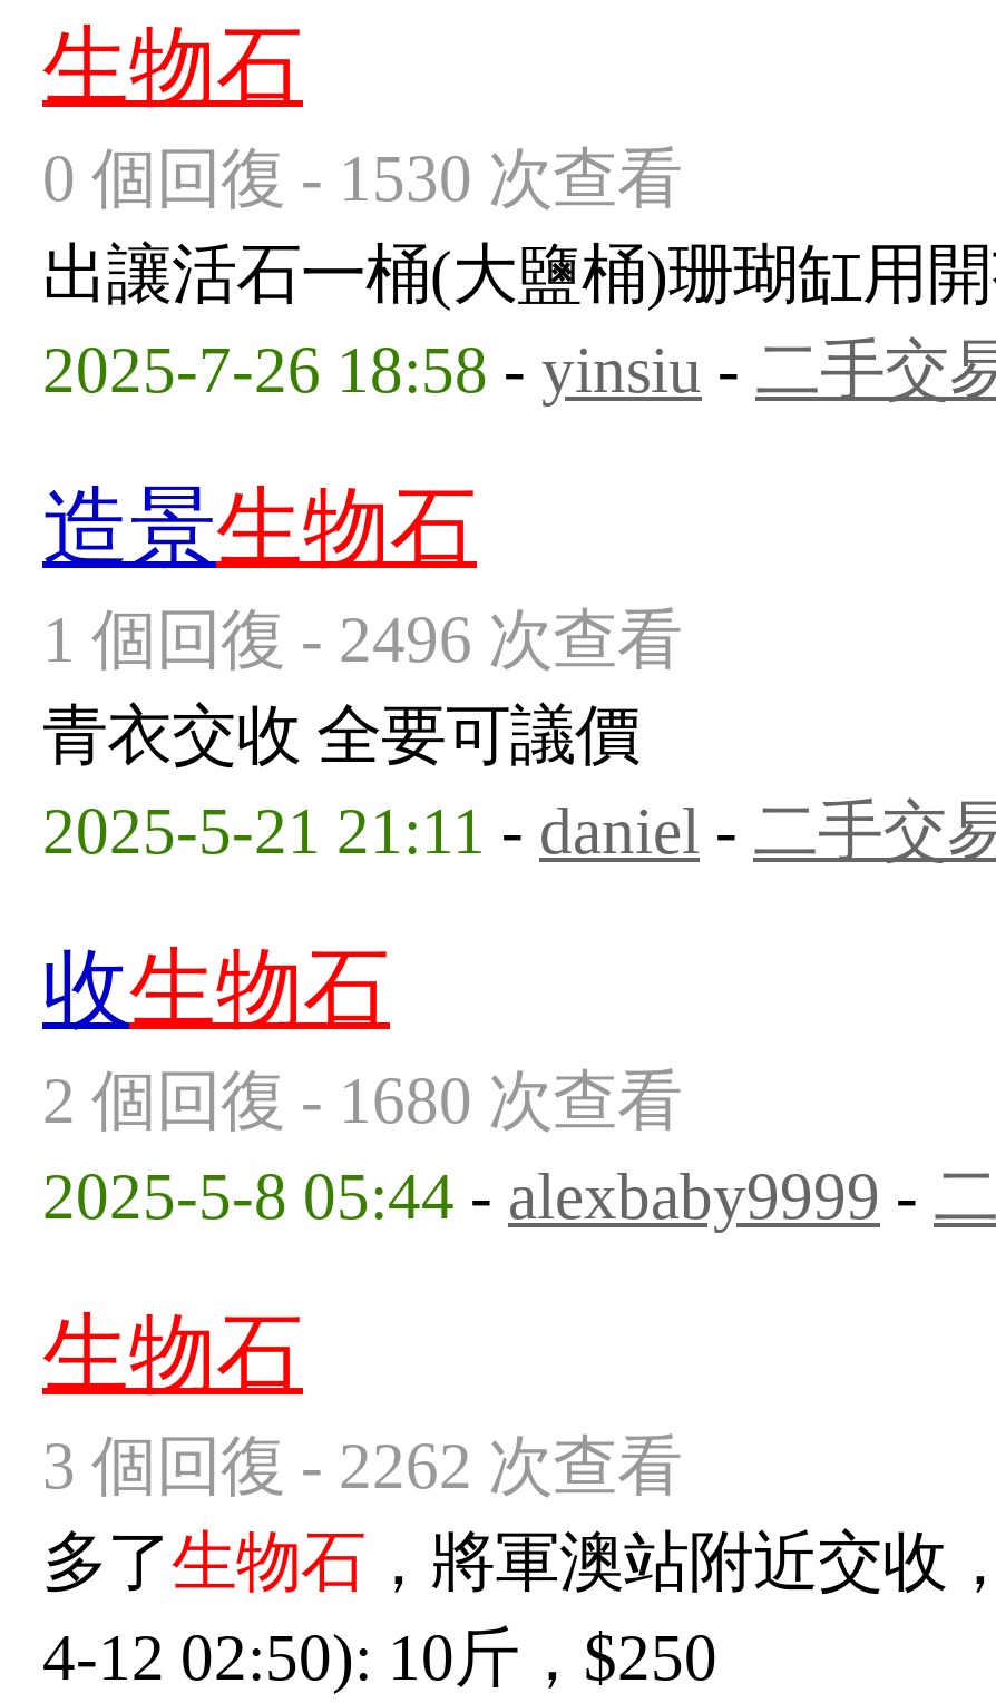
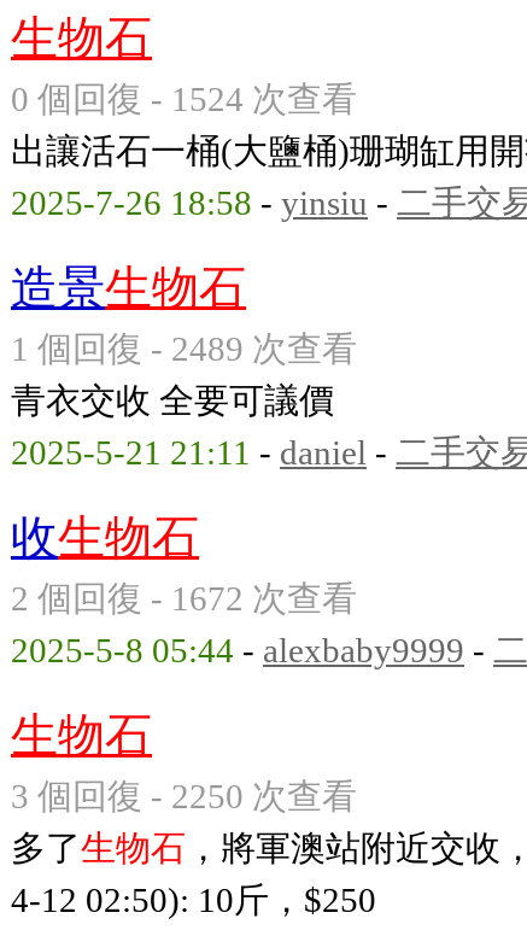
- 0 個回復 - 1530 次查看
+ 0 個回復 - 1524 次查看

- 1 個回復 - 2496 次查看
+ 1 個回復 - 2489 次查看

- 2 個回復 - 1680 次查看
+ 2 個回復 - 1672 次查看

- 3 個回復 - 2262 次查看
+ 3 個回復 - 2250 次查看
